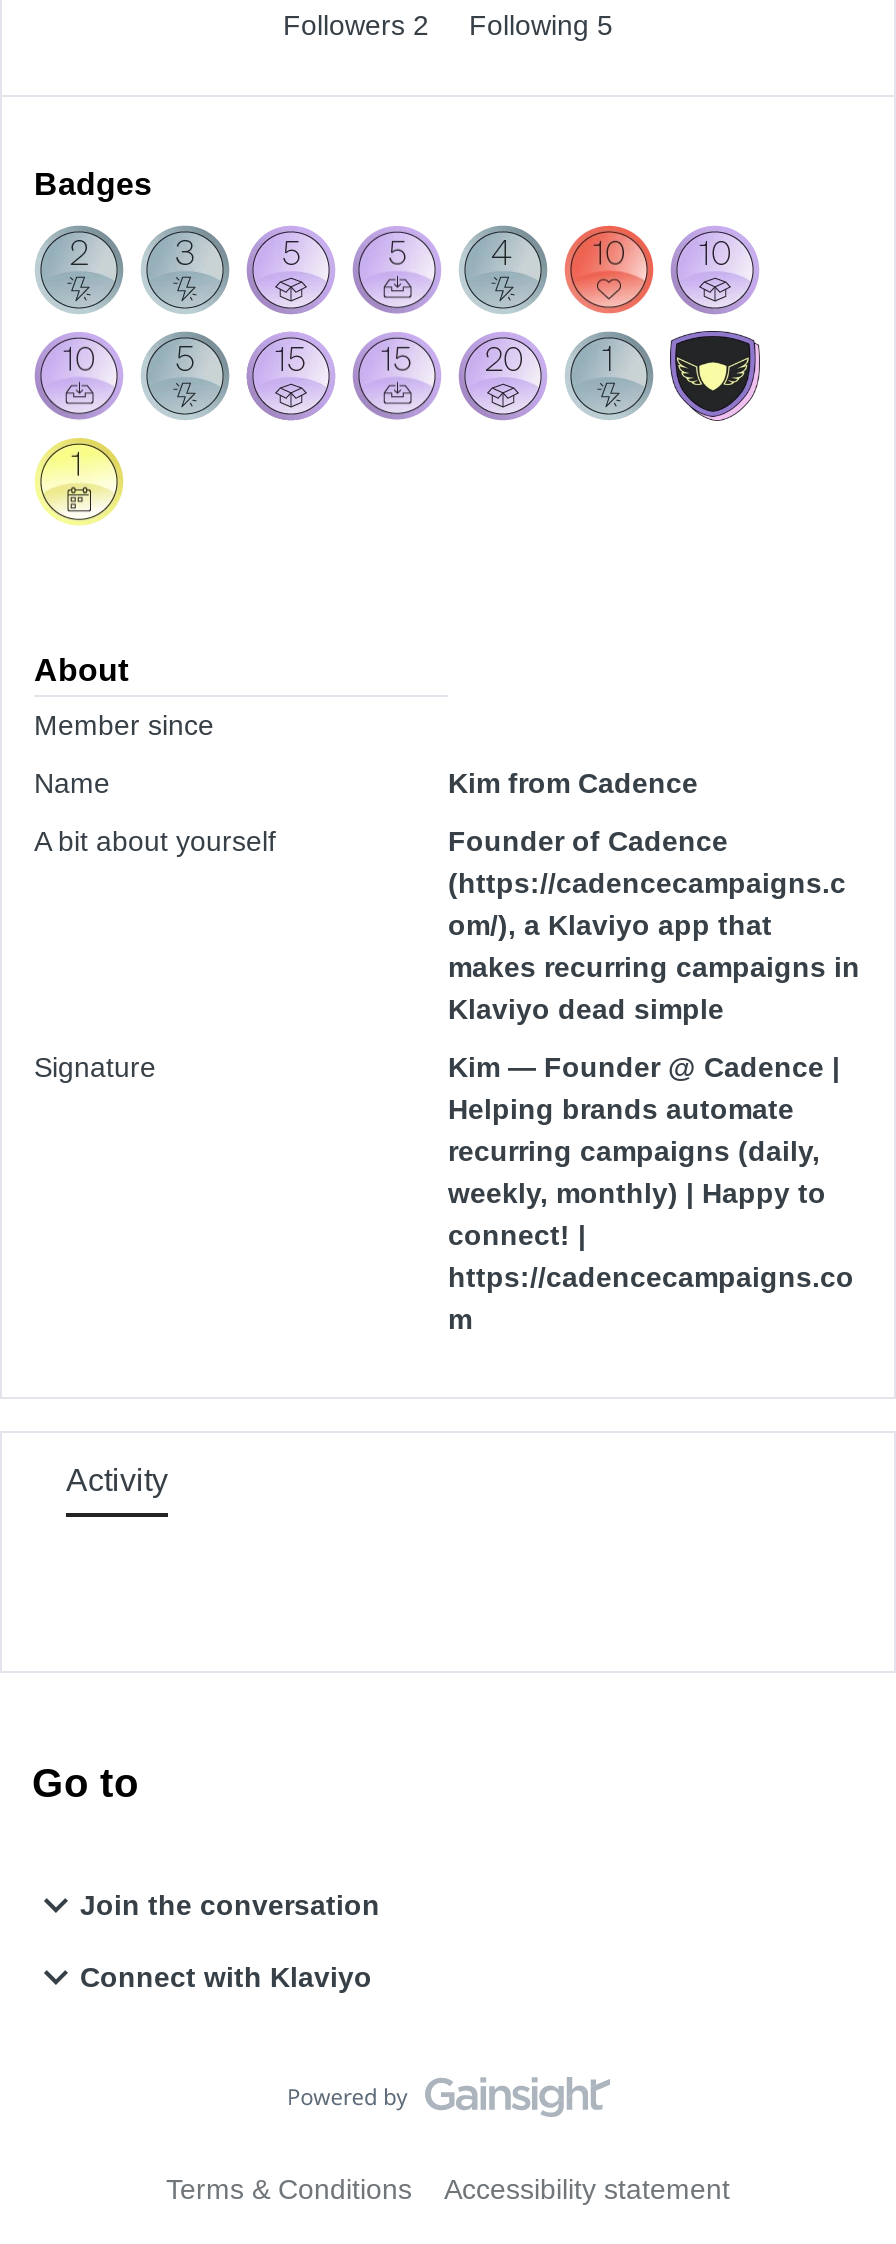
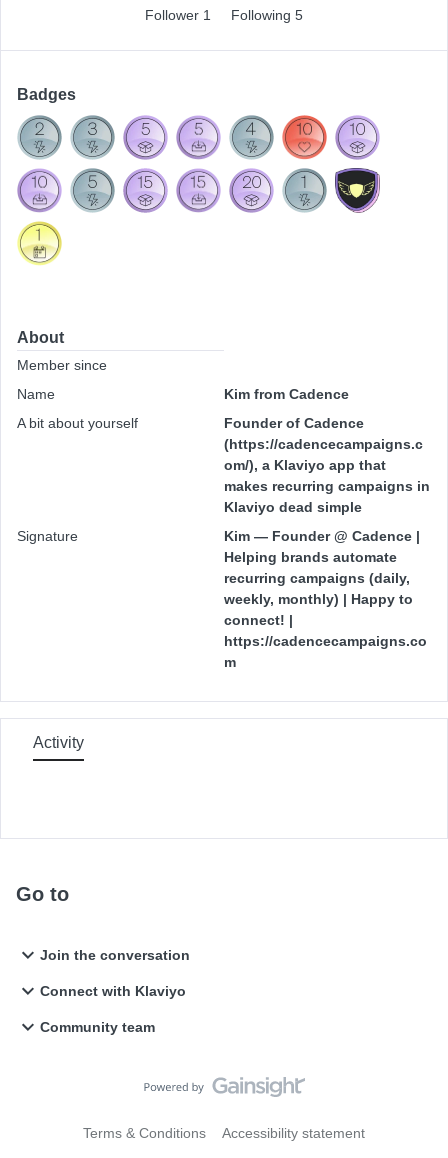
- Followers 2 Following 5
+ Follower 1 Following 5

+ Community team
